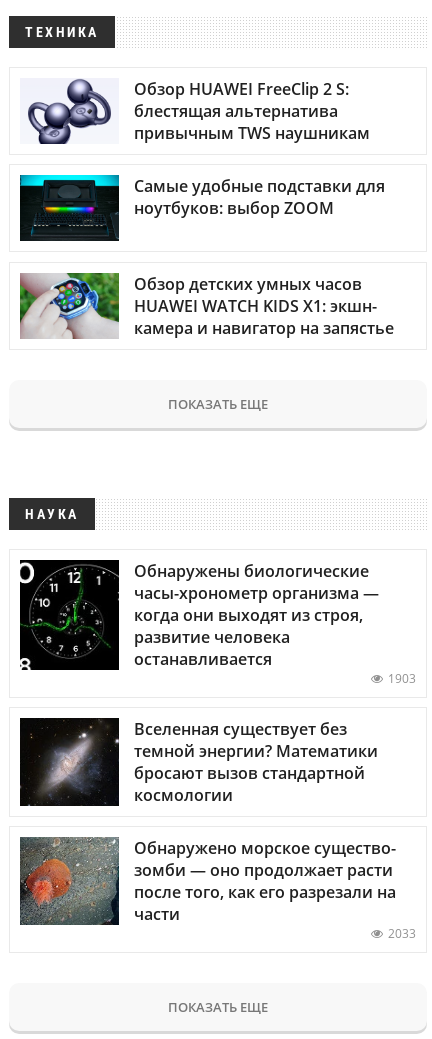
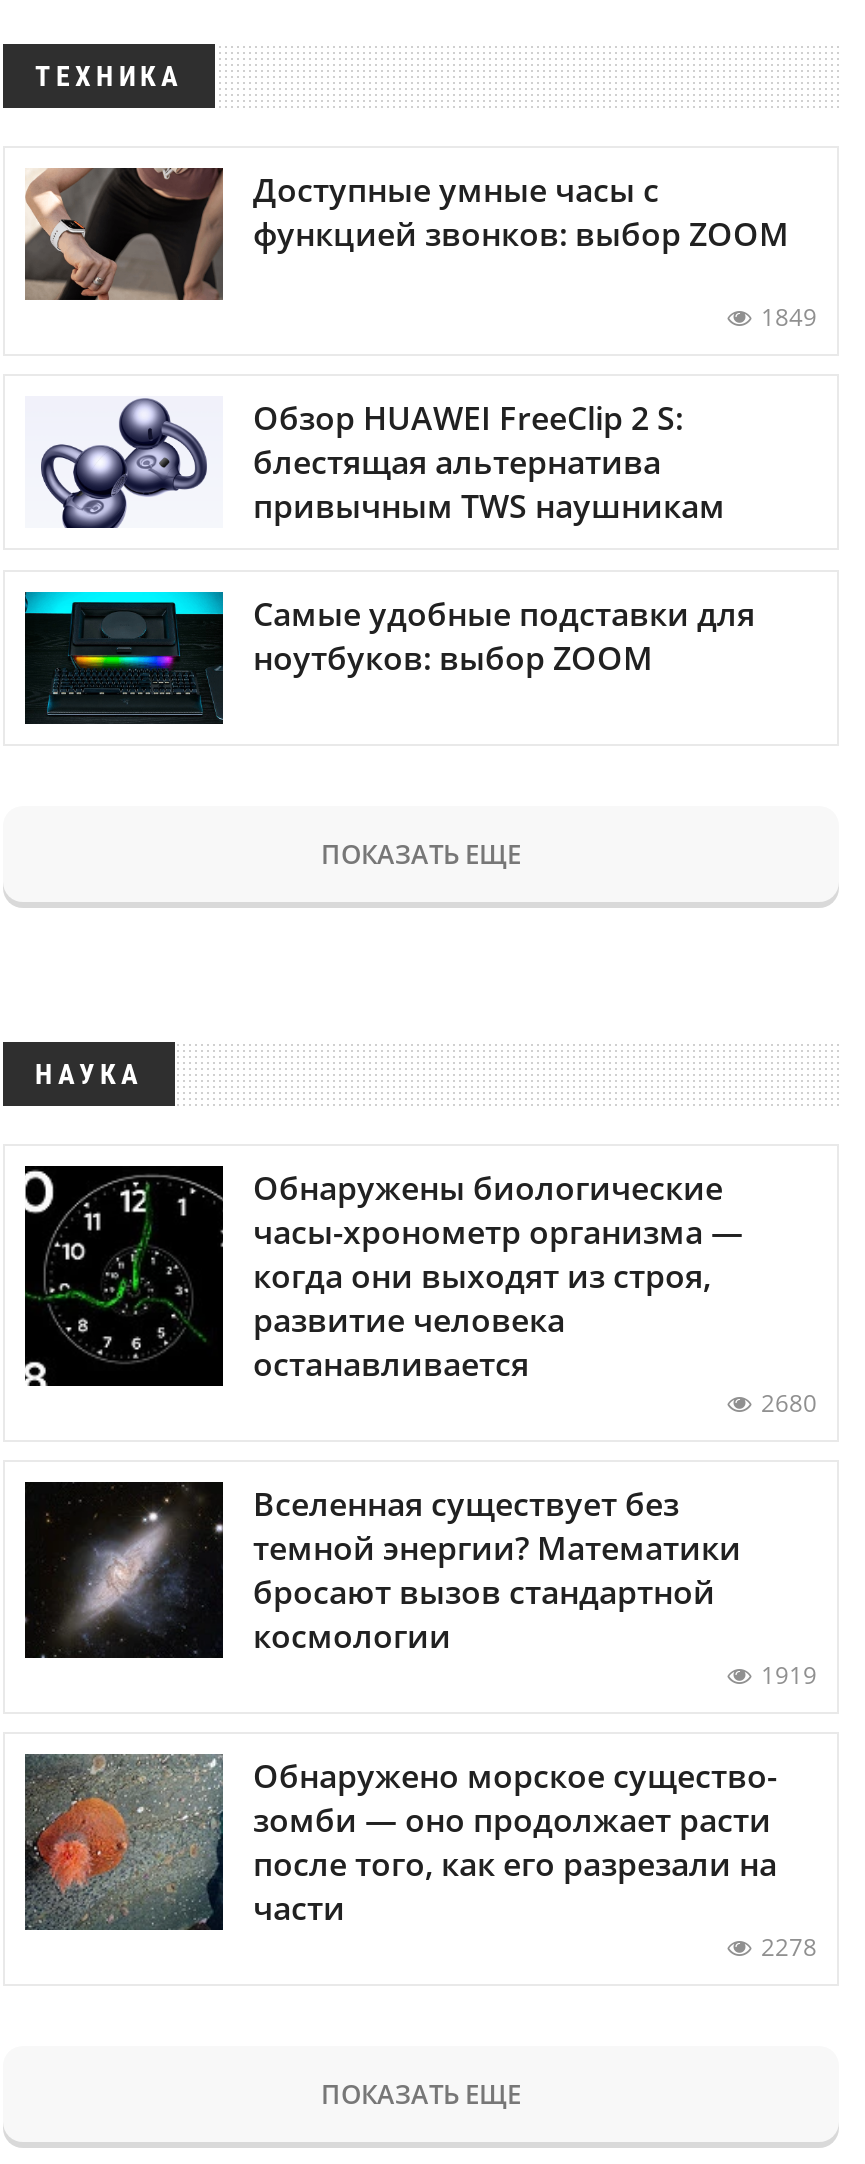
+ [image]
+ Доступные умные часы с
+ функцией звонков: выбор ZOOM
+ 1849

moved down: [image] | Обзор HUAWEI FreeClip 2 S: | блестящая альтернатива | привычным TWS наушникам | Самые удобные подставки для | ноутбуков: выбор ZOOM

- [image]
- Обзор детских умных часов
- HUAWEI WATCH KIDS X1: экшн-
- камера и навигатор на запястье

- 1903
+ 2680

+ 1919

- 2033
+ 2278
